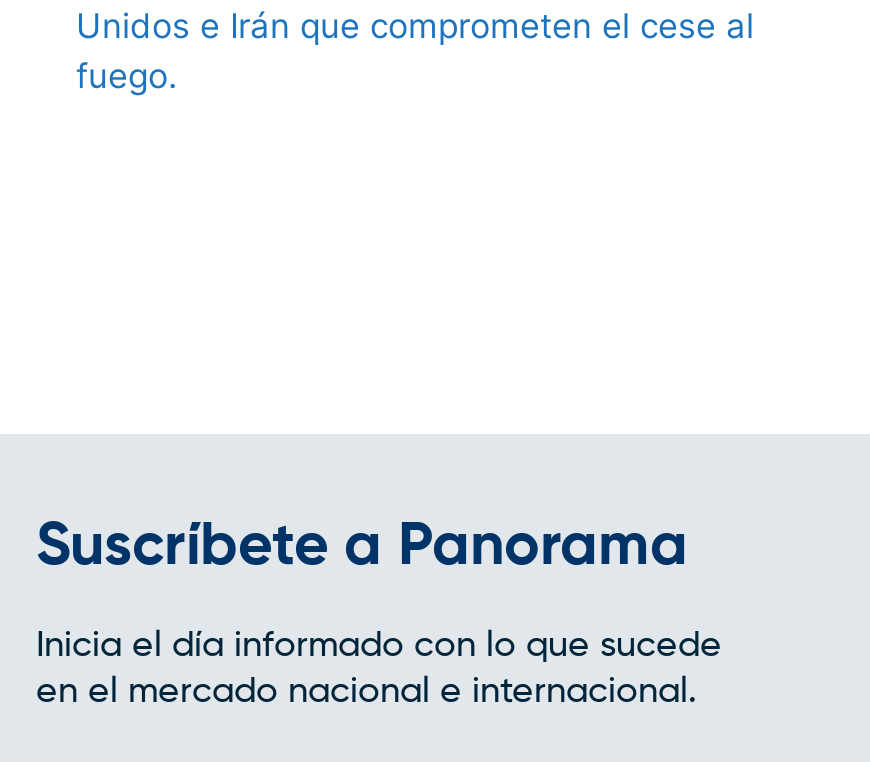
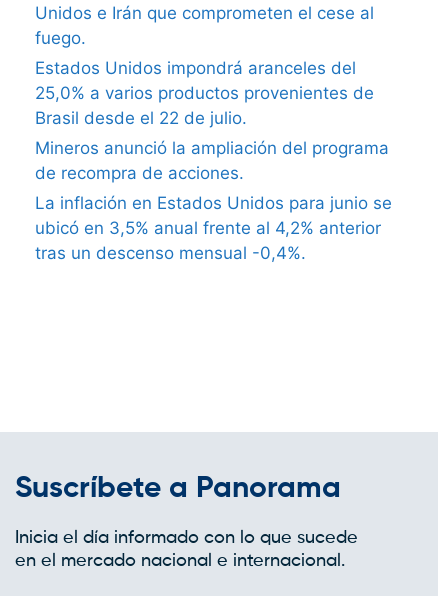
+ Estados Unidos impondrá aranceles del
+ 25,0% a varios productos provenientes de
+ Brasil desde el 22 de julio.
+ Mineros anunció la ampliación del programa
+ de recompra de acciones.
+ La inflación en Estados Unidos para junio se
+ ubicó en 3,5% anual frente al 4,2% anterior
+ tras un descenso mensual -0,4%.
